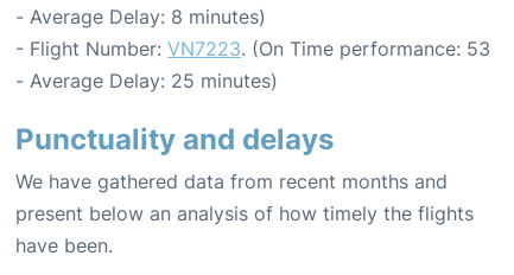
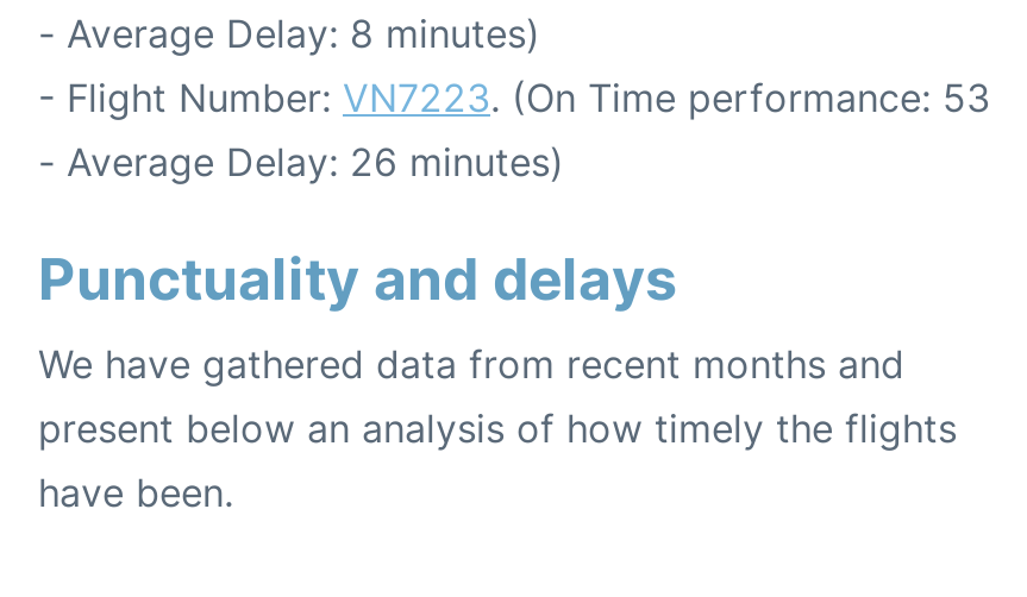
- - Average Delay: 25 minutes)
+ - Average Delay: 26 minutes)
